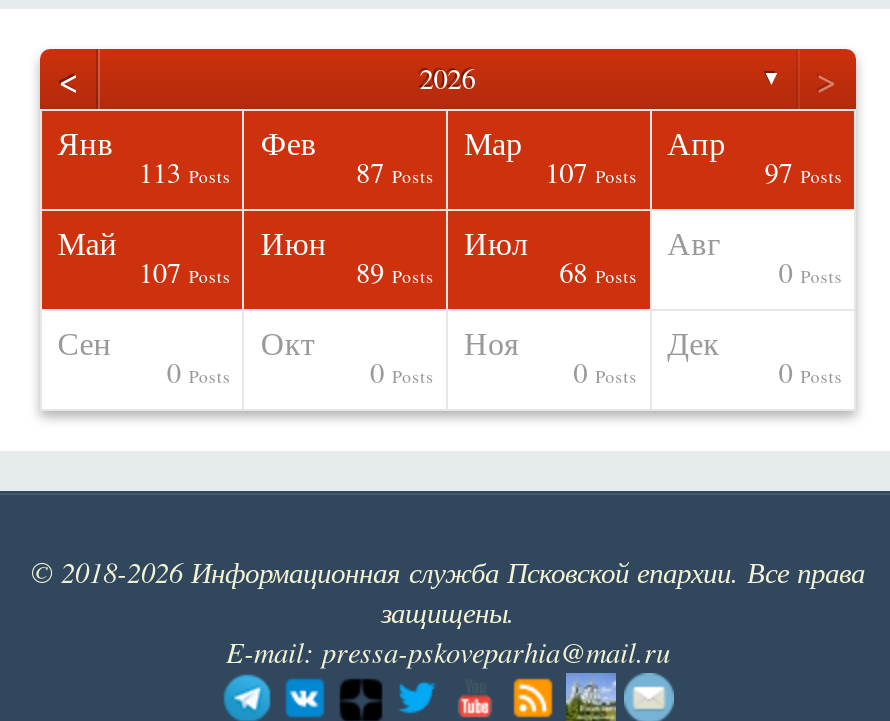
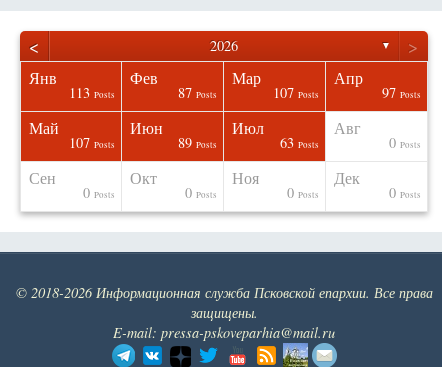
- 68 Posts
+ 63 Posts
